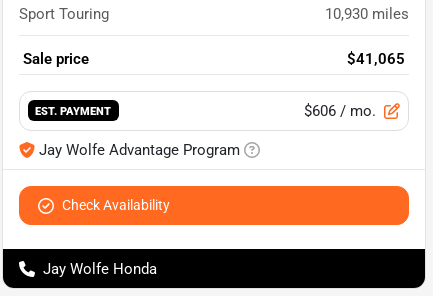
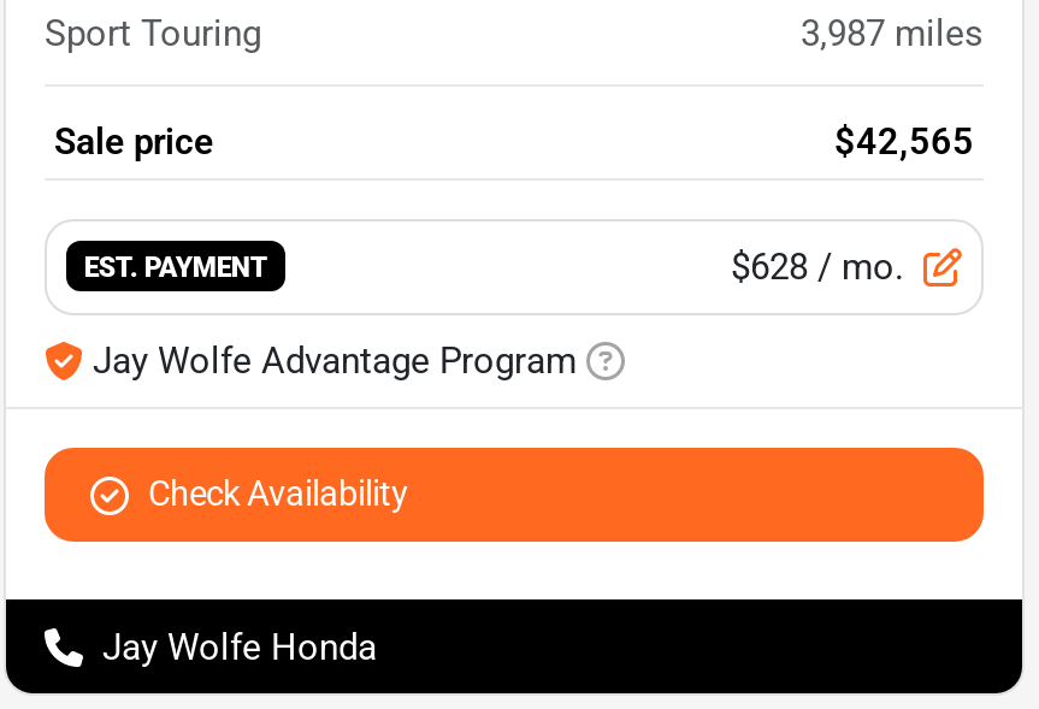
- 10,930 miles
+ 3,987 miles

- $41,065
+ $42,565

- $606 / mo.
+ $628 / mo.
